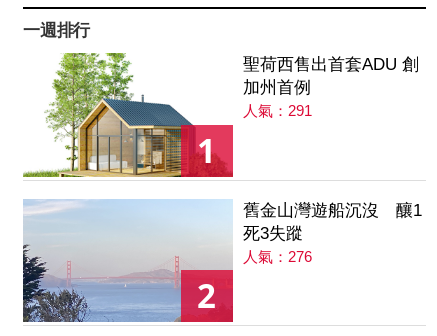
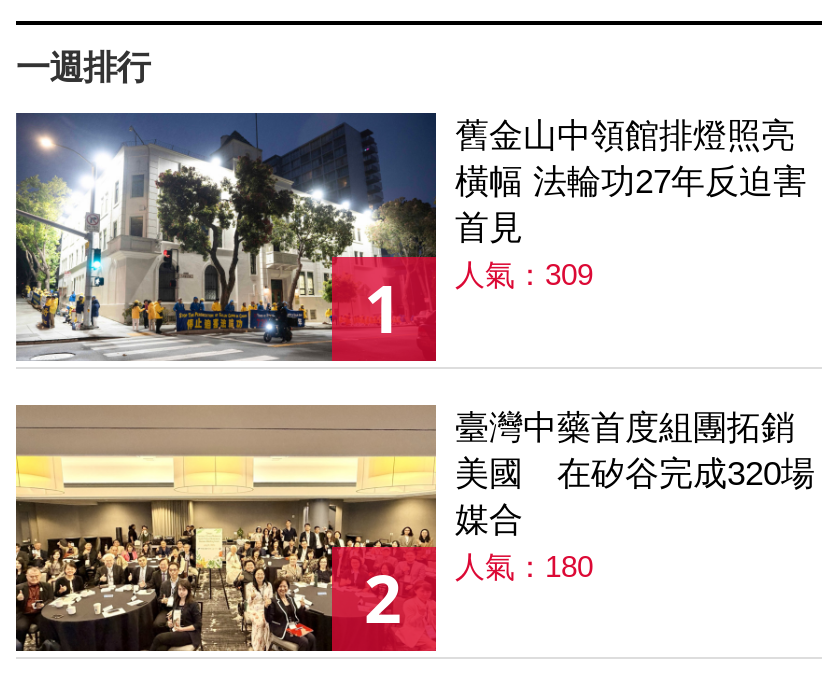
- [image]
- 聖荷西售出首套ADU 創
- 加州首例
- 人氣：291
+ [image]
+ 舊金山中領館排燈照亮
+ 橫幅 法輪功27年反迫害
+ 首見
+ 人氣：309

- [image]
- 舊金山灣遊船沉沒 釀1
- 死3失蹤
- 人氣：276
+ [image]
+ 臺灣中藥首度組團拓銷
+ 美國 在矽谷完成320場
+ 媒合
+ 人氣：180
